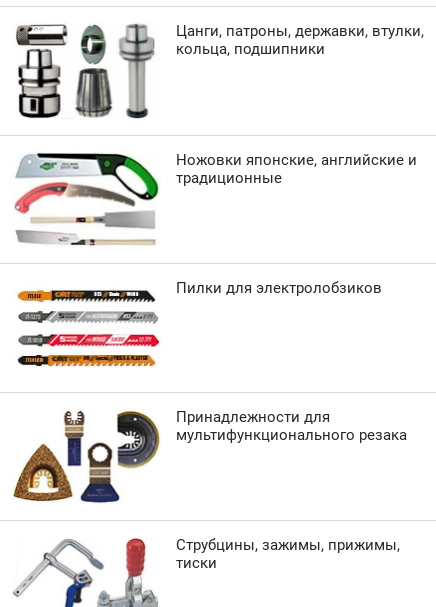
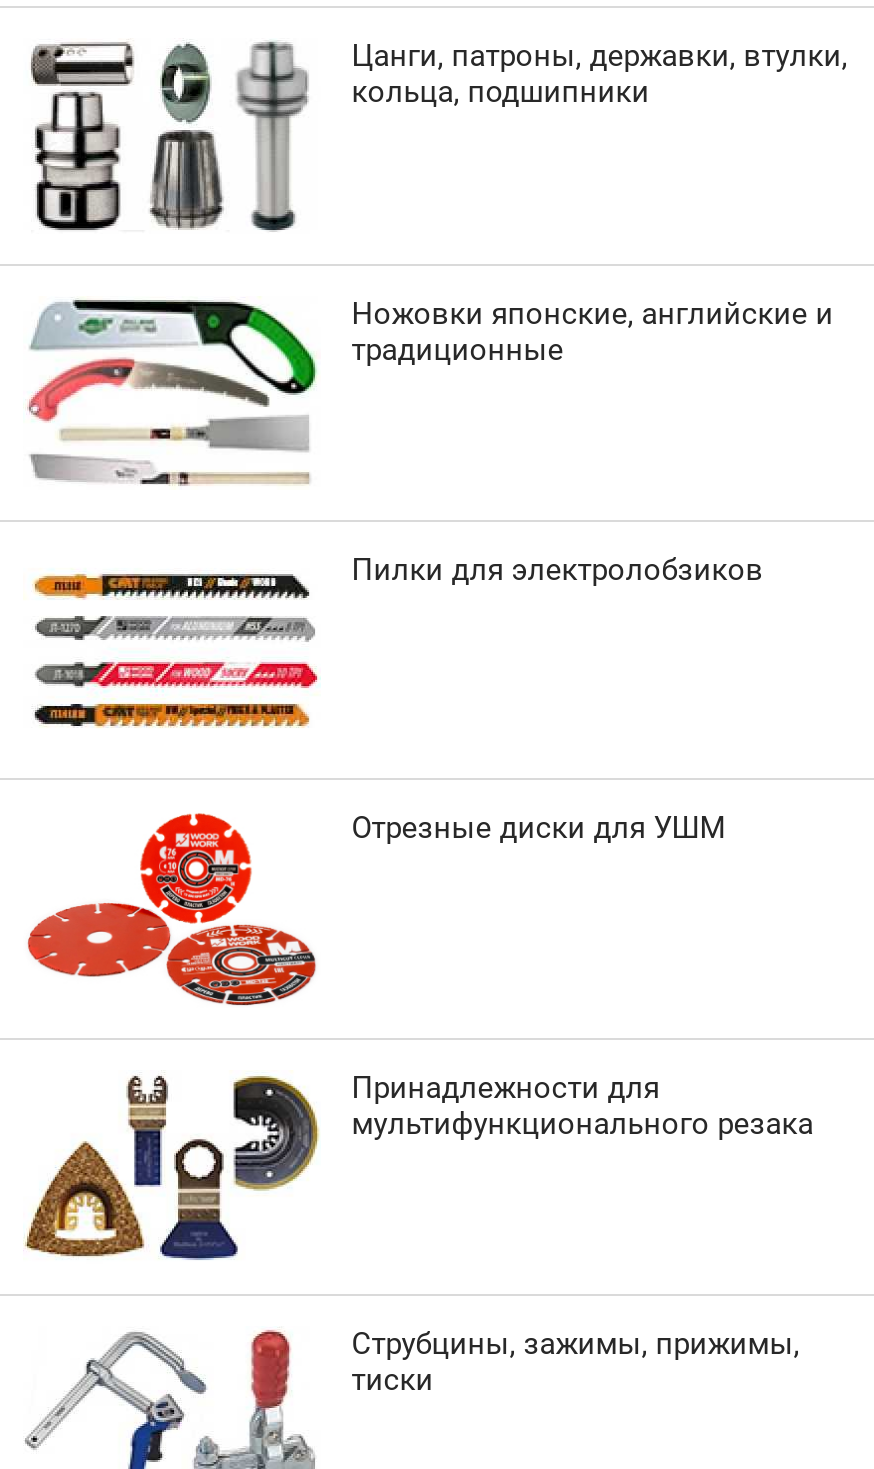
+ [image]
+ Отрезные диски для УШМ
